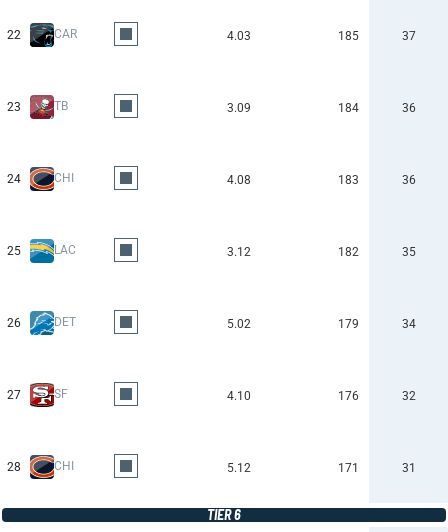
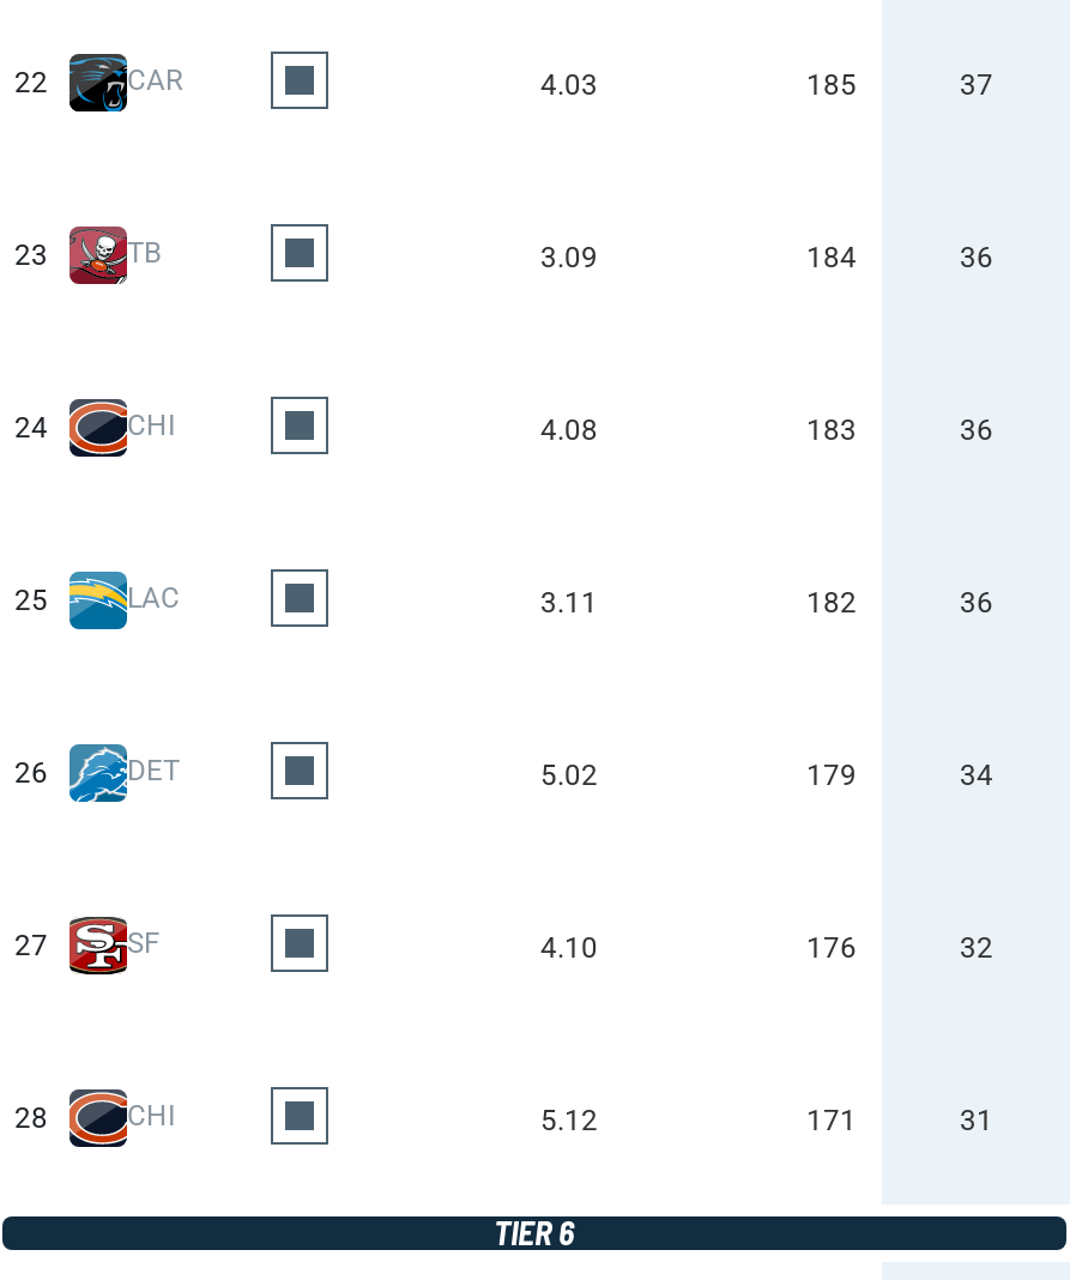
- 3.12
+ 3.11

- 35
+ 36
